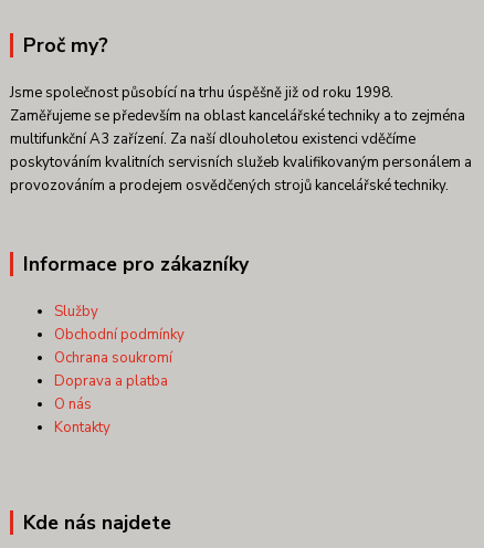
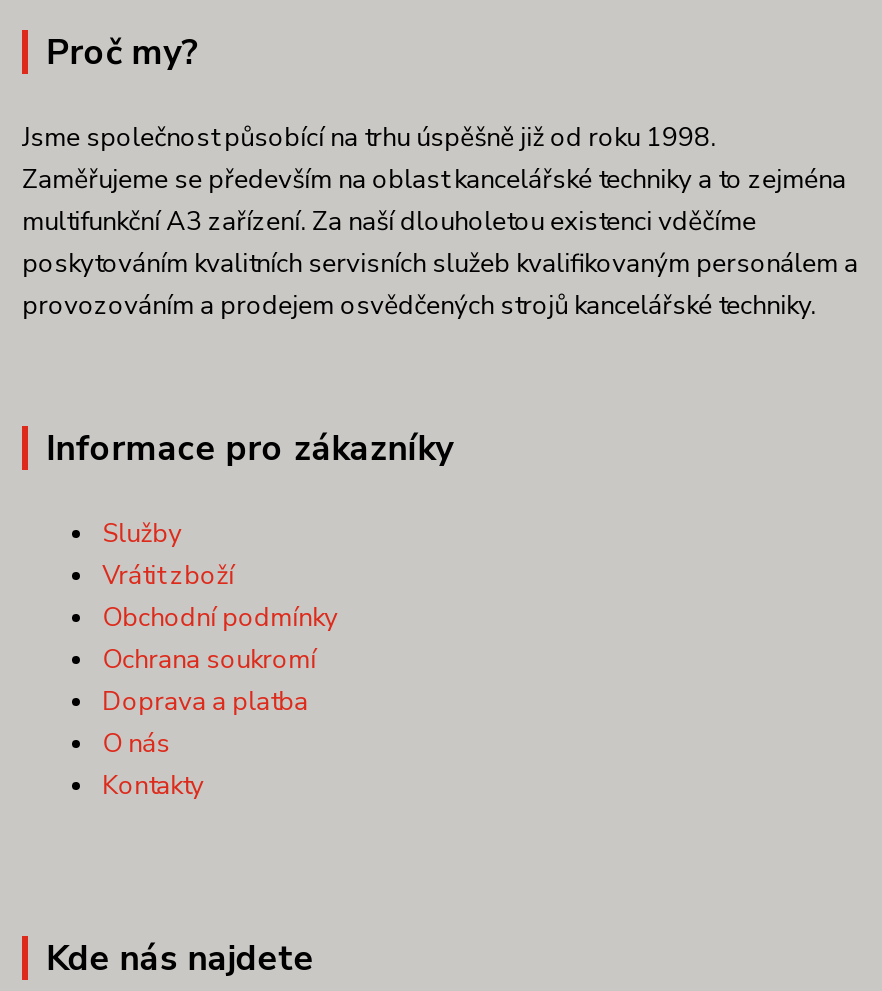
+ Vrátit zboží
